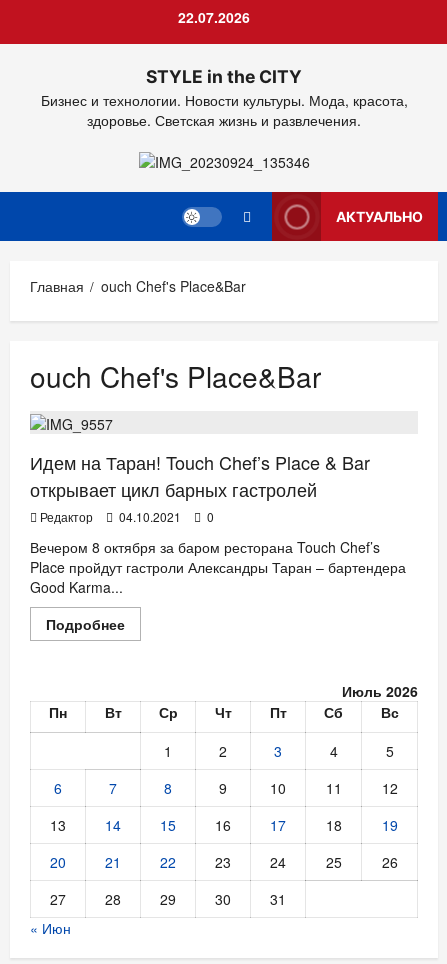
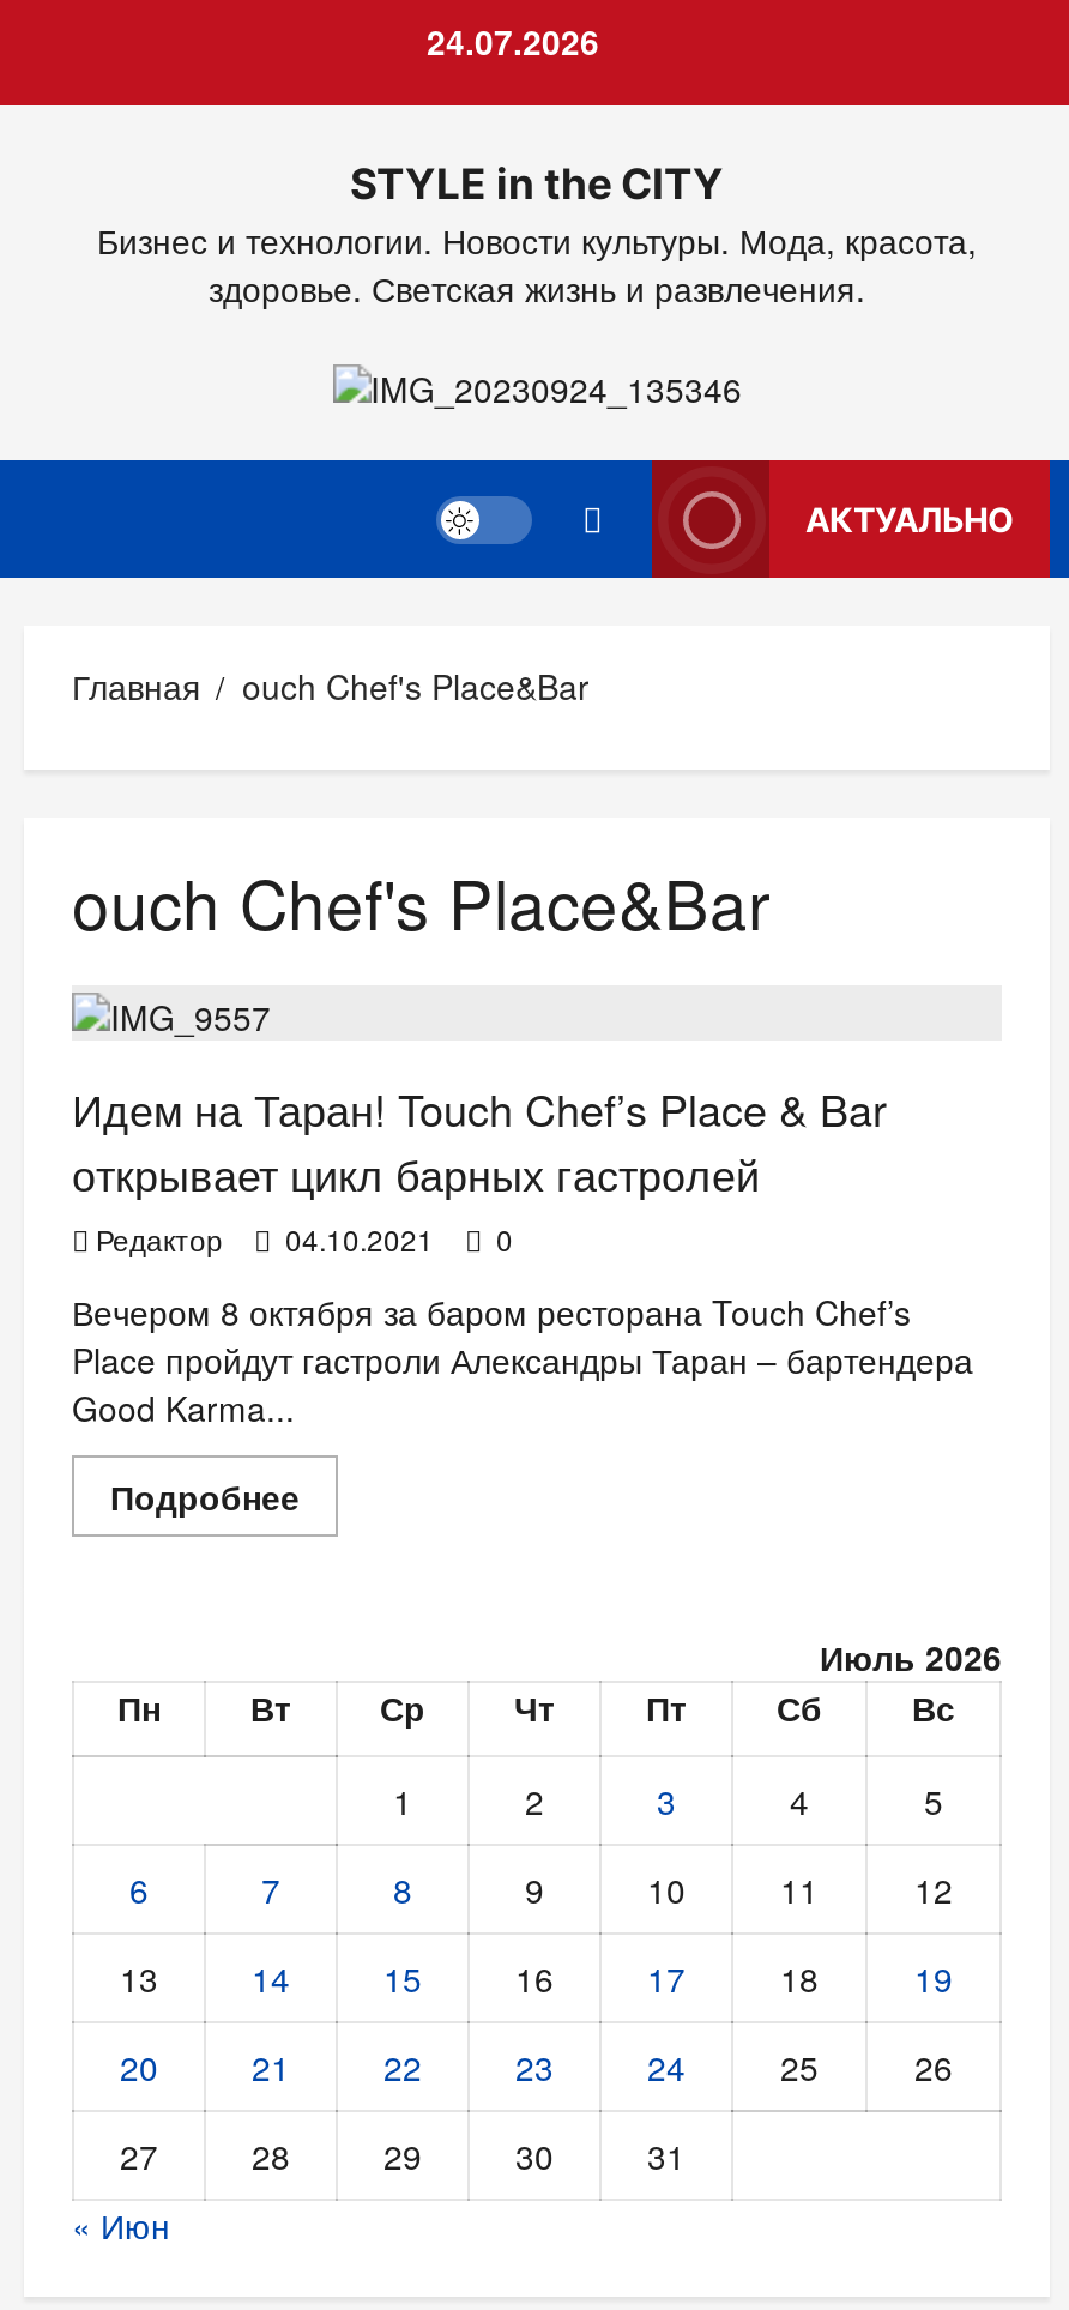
- 22.07.2026
+ 24.07.2026
